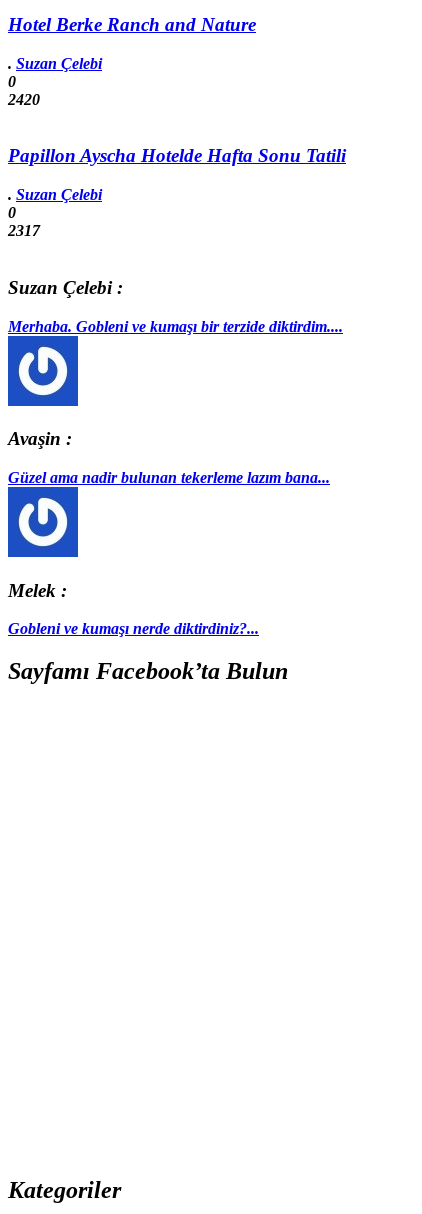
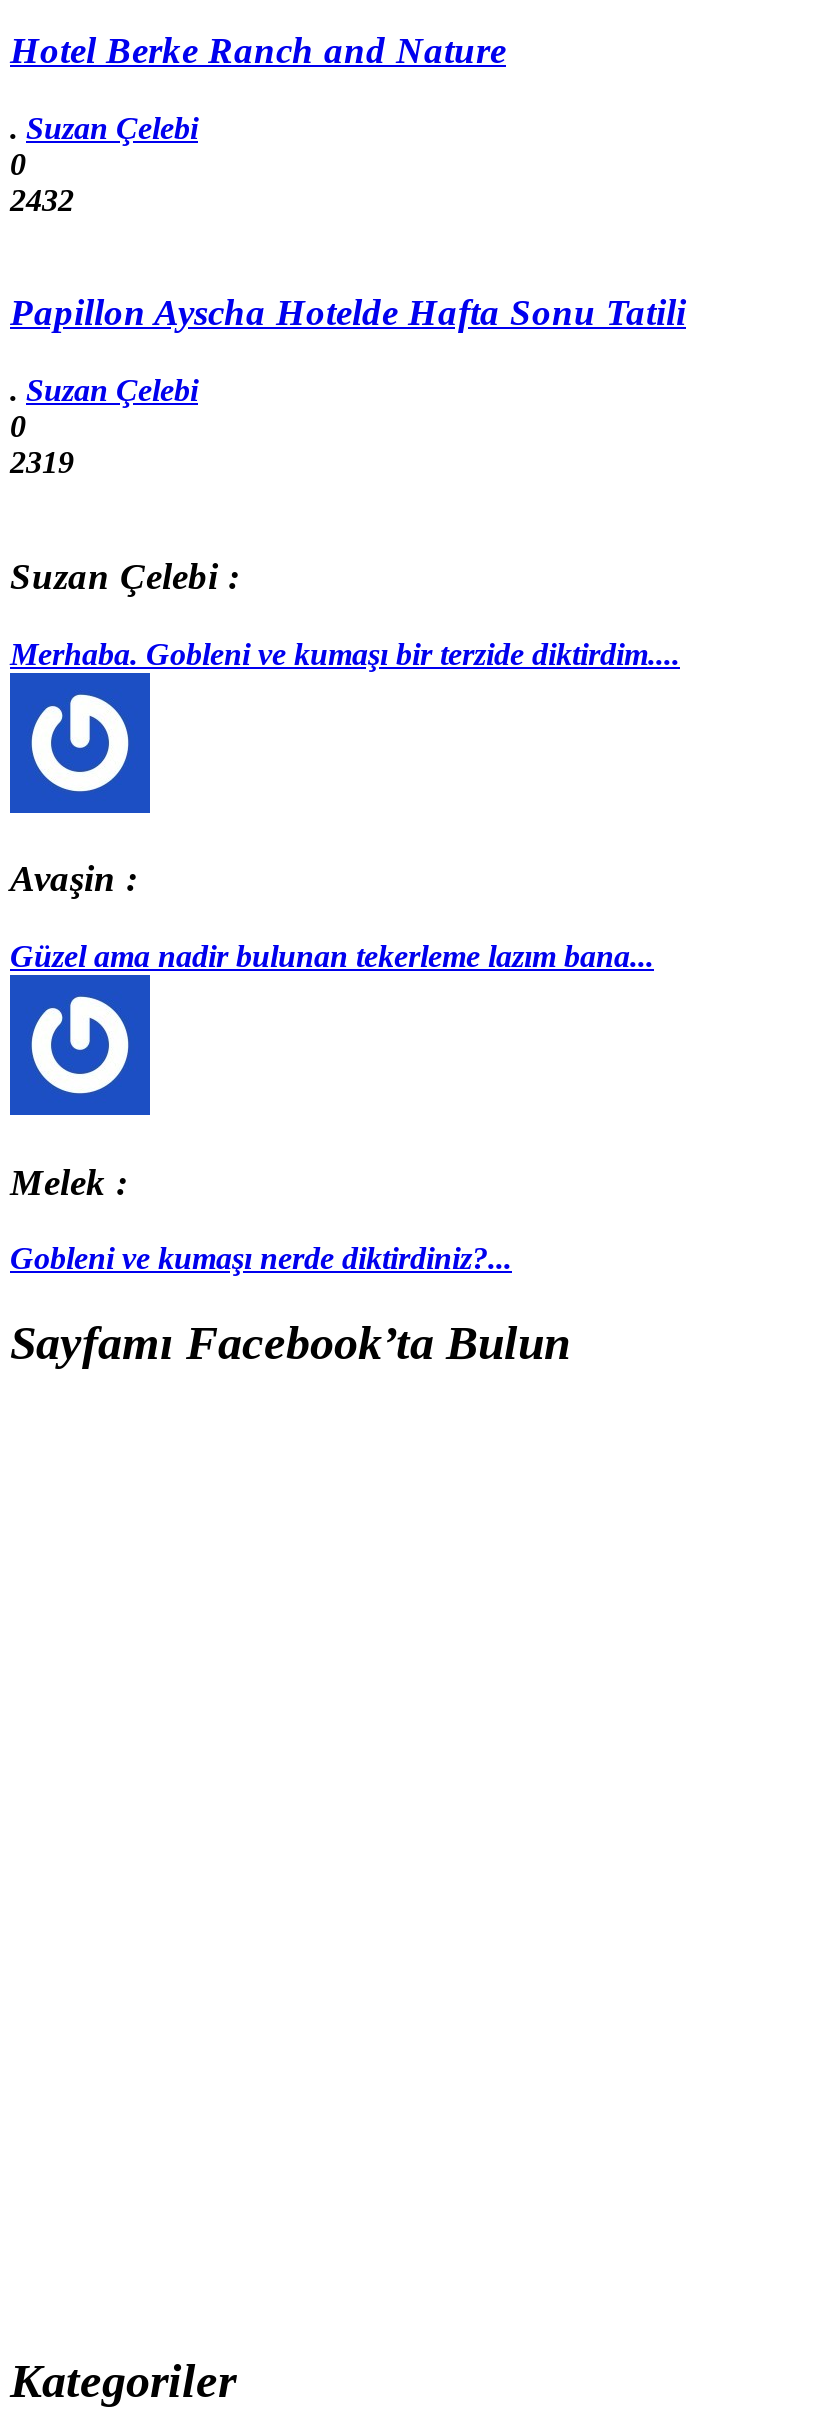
- 2420
+ 2432

- 2317
+ 2319
